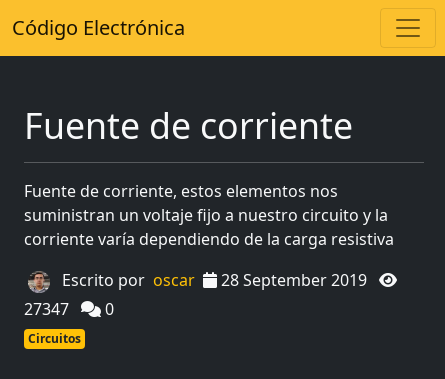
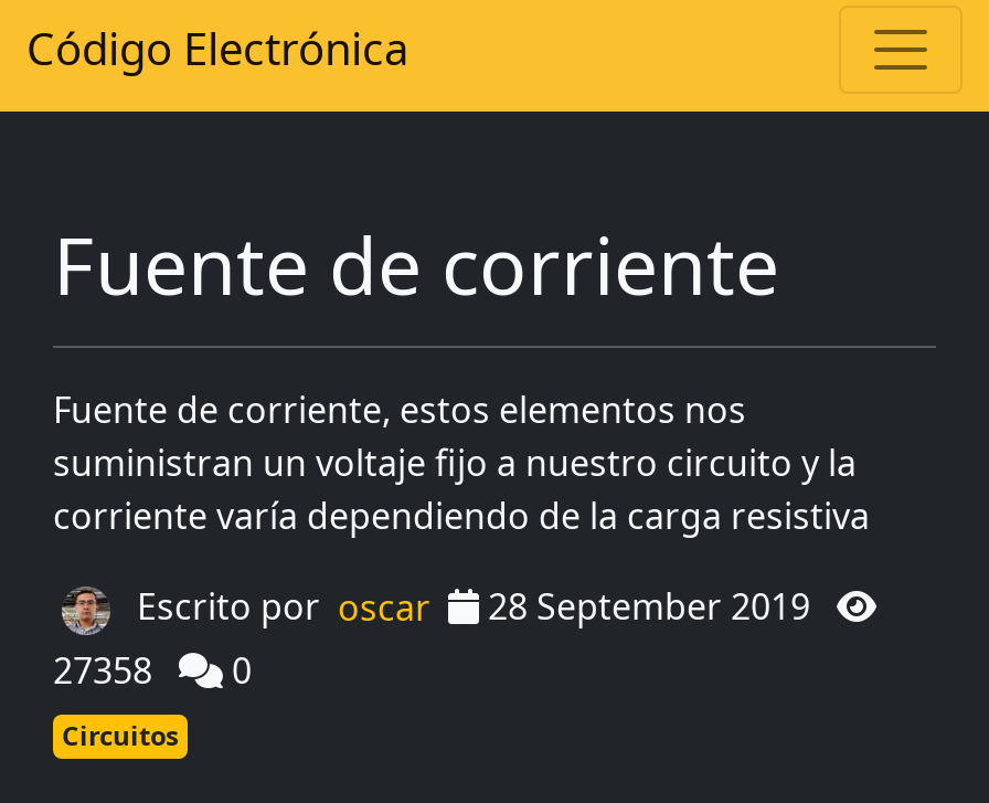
- 27347 0
+ 27358 0
